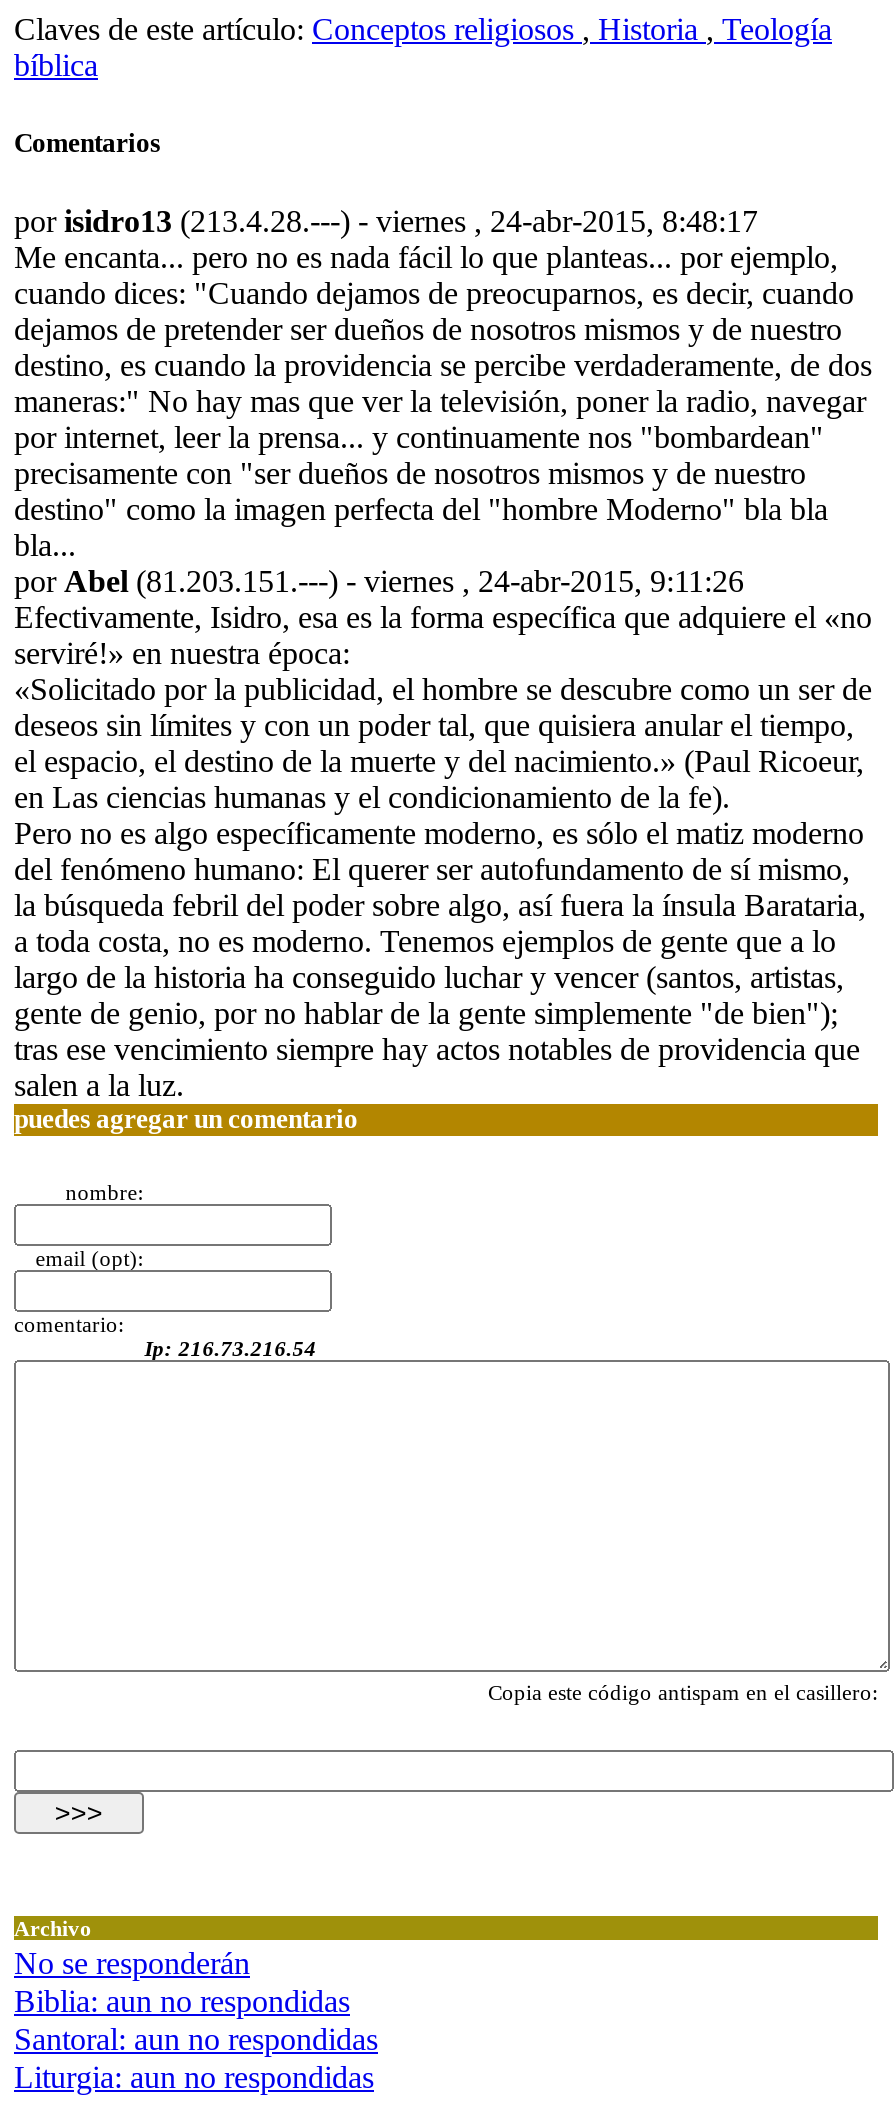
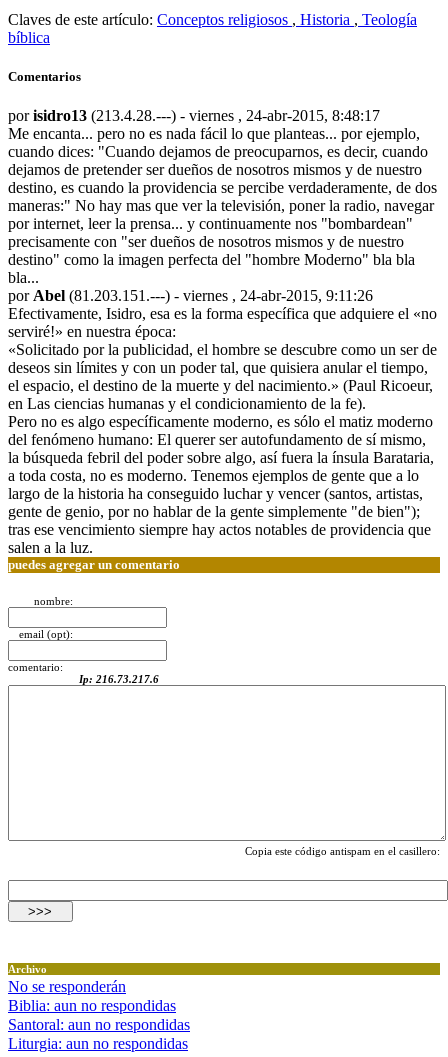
- Ip: 216.73.216.54
+ Ip: 216.73.217.6
